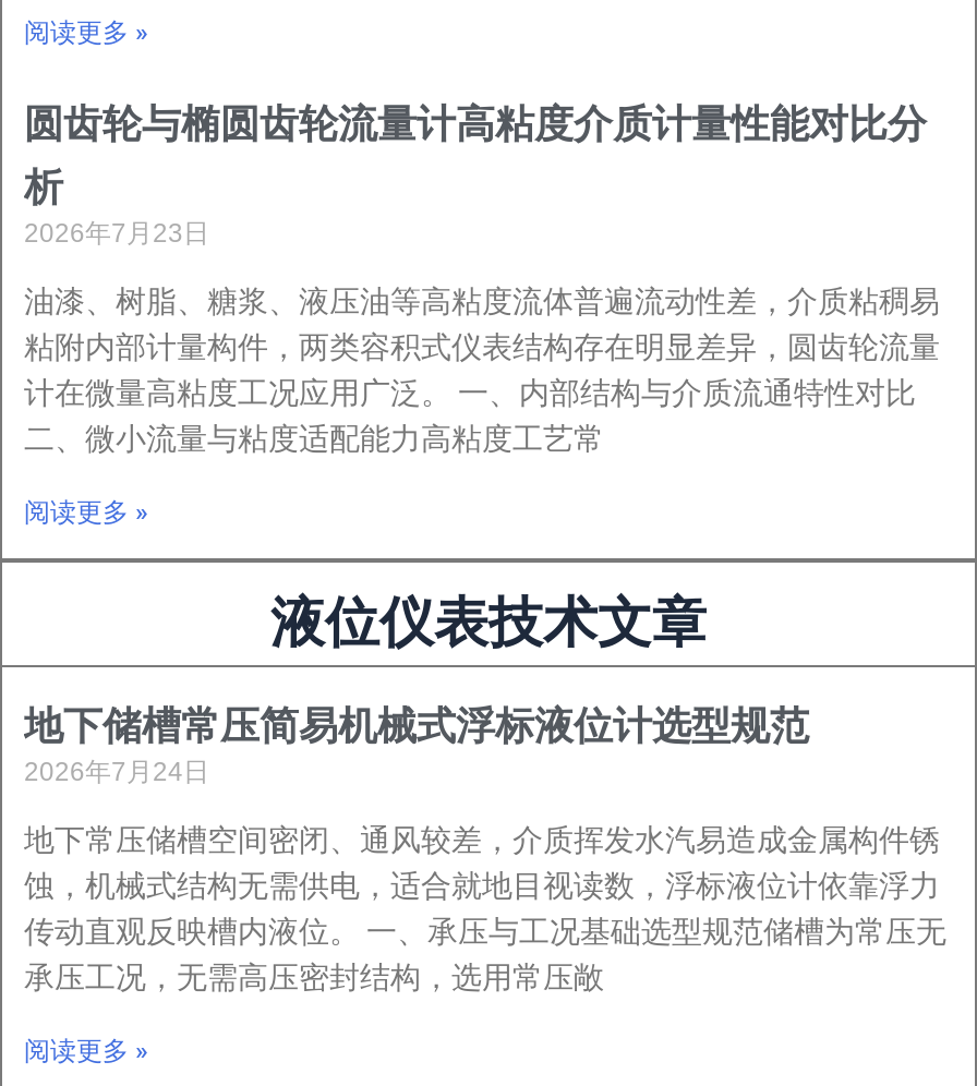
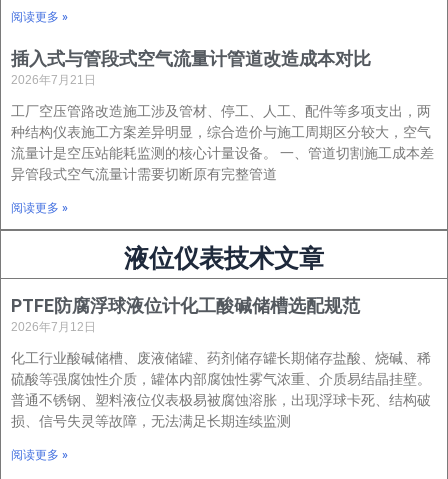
- 圆齿轮与椭圆齿轮流量计高粘度介质计量性能对比分
- 析
- 2026年7月23日
+ 插入式与管段式空气流量计管道改造成本对比
+ 2026年7月21日

- 油漆、树脂、糖浆、液压油等高粘度流体普遍流动性差，介质粘稠易
- 粘附内部计量构件，两类容积式仪表结构存在明显差异，圆齿轮流量
- 计在微量高粘度工况应用广泛。 一、内部结构与介质流通特性对比
- 二、微小流量与粘度适配能力高粘度工艺常
+ 工厂空压管路改造施工涉及管材、停工、人工、配件等多项支出，两
+ 种结构仪表施工方案差异明显，综合造价与施工周期区分较大，空气
+ 流量计是空压站能耗监测的核心计量设备。 一、管道切割施工成本差
+ 异管段式空气流量计需要切断原有完整管道

- 地下储槽常压简易机械式浮标液位计选型规范
- 2026年7月24日
+ PTFE防腐浮球液位计化工酸碱储槽选配规范
+ 2026年7月12日

- 地下常压储槽空间密闭、通风较差，介质挥发水汽易造成金属构件锈
- 蚀，机械式结构无需供电，适合就地目视读数，浮标液位计依靠浮力
- 传动直观反映槽内液位。 一、承压与工况基础选型规范储槽为常压无
- 承压工况，无需高压密封结构，选用常压敞
+ 化工行业酸碱储槽、废液储罐、药剂储存罐长期储存盐酸、烧碱、稀
+ 硫酸等强腐蚀性介质，罐体内部腐蚀性雾气浓重、介质易结晶挂壁。
+ 普通不锈钢、塑料液位仪表极易被腐蚀溶胀，出现浮球卡死、结构破
+ 损、信号失灵等故障，无法满足长期连续监测
